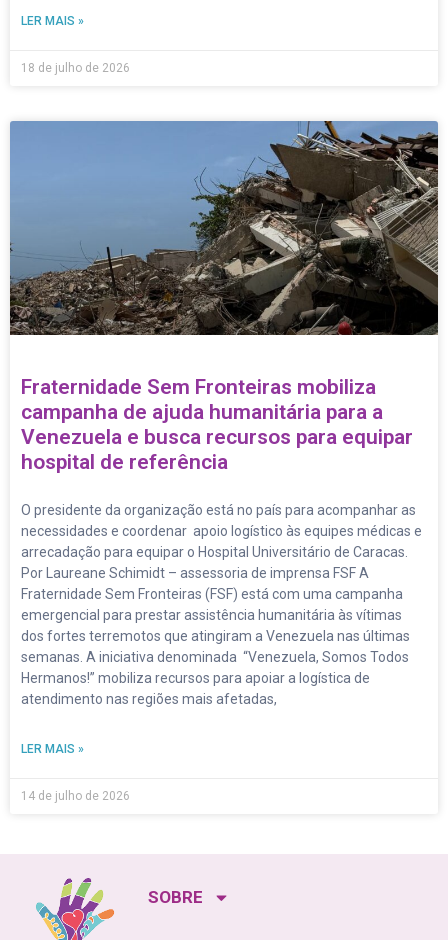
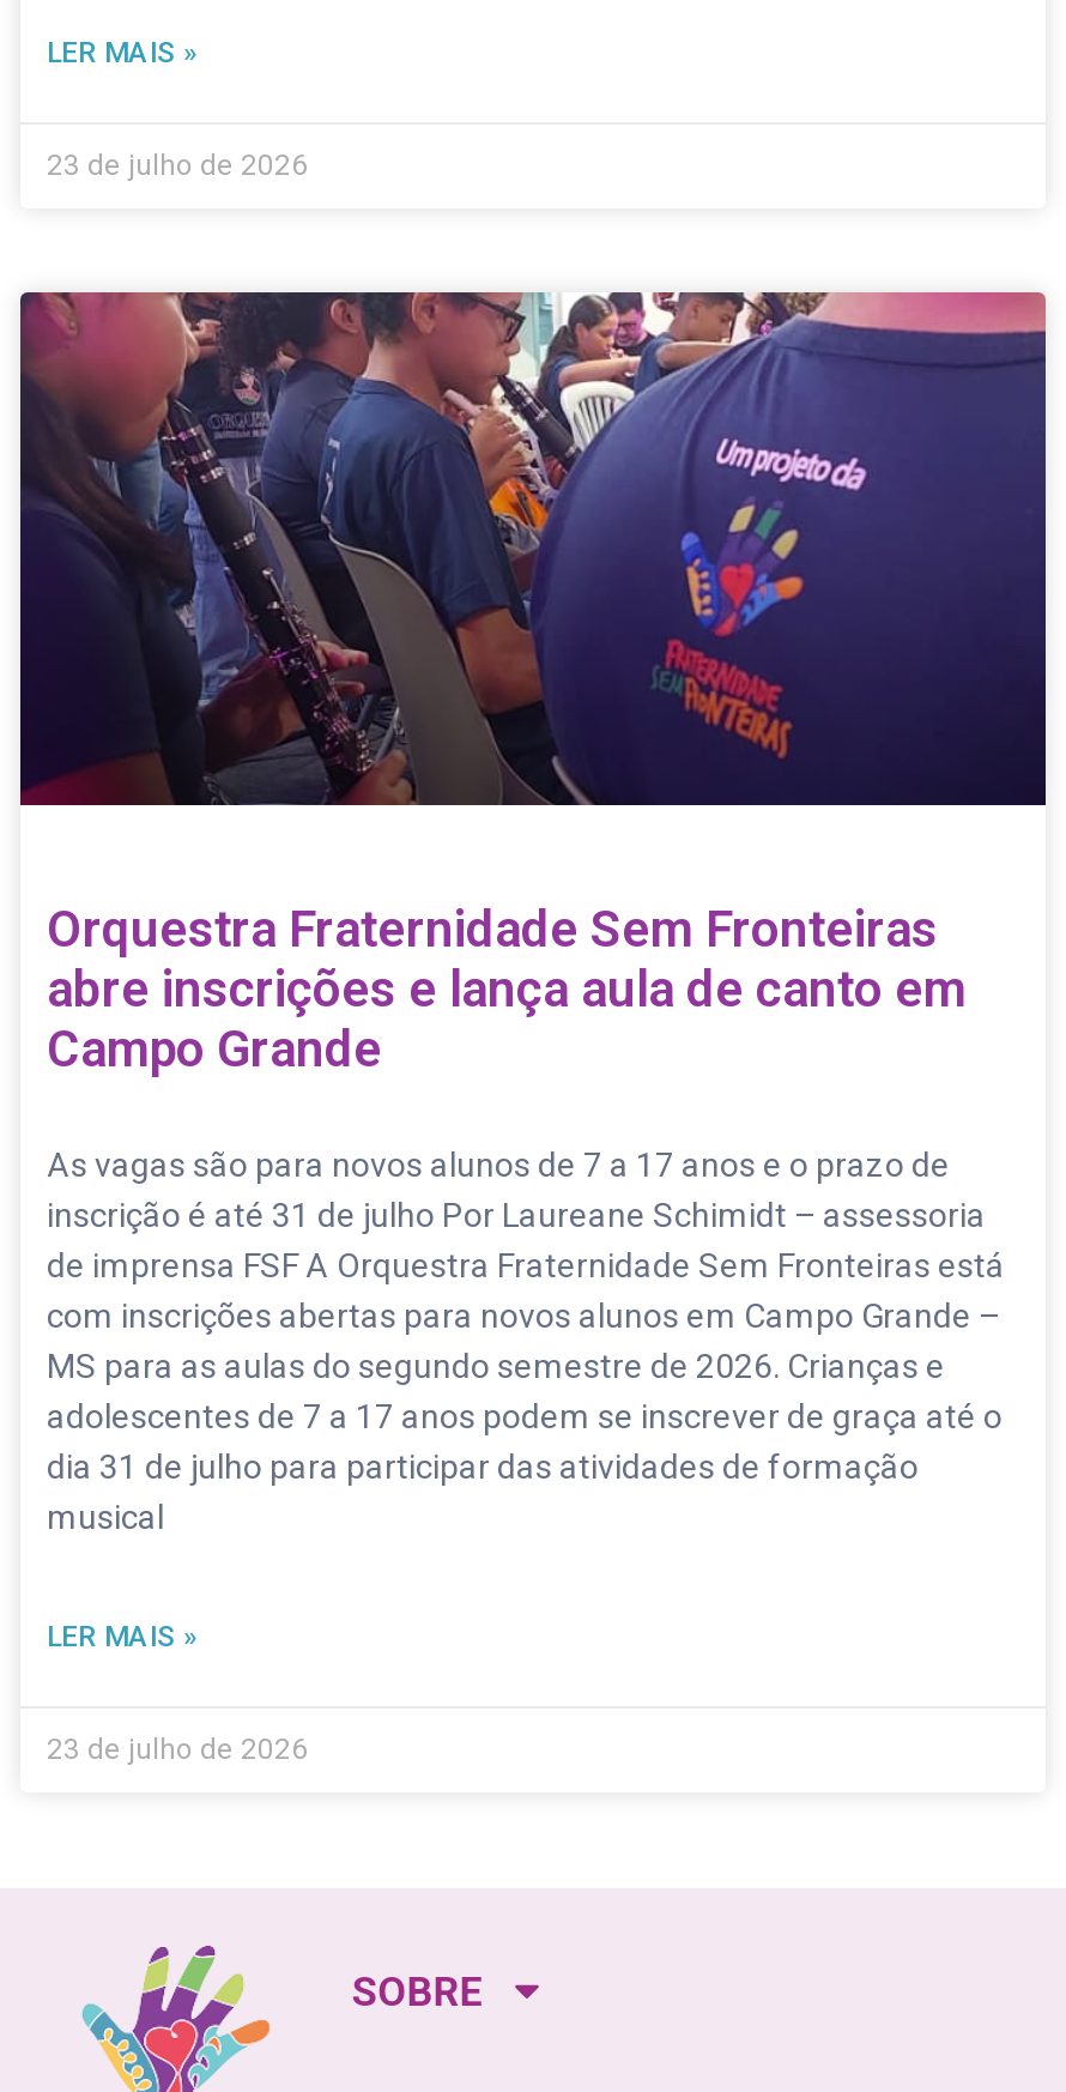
- 18 de julho de 2026
+ 23 de julho de 2026

- [image]
+ [image]

- Fraternidade Sem Fronteiras mobiliza
- campanha de ajuda humanitária para a
- Venezuela e busca recursos para equipar
- hospital de referência
+ Orquestra Fraternidade Sem Fronteiras
+ abre inscrições e lança aula de canto em
+ Campo Grande

- O presidente da organização está no país para acompanhar as
- necessidades e coordenar apoio logístico às equipes médicas e
- arrecadação para equipar o Hospital Universitário de Caracas.
- Por Laureane Schimidt – assessoria de imprensa FSF A
- Fraternidade Sem Fronteiras (FSF) está com uma campanha
- emergencial para prestar assistência humanitária às vítimas
- dos fortes terremotos que atingiram a Venezuela nas últimas
- semanas. A iniciativa denominada “Venezuela, Somos Todos
- Hermanos!” mobiliza recursos para apoiar a logística de
- atendimento nas regiões mais afetadas,
+ As vagas são para novos alunos de 7 a 17 anos e o prazo de
+ inscrição é até 31 de julho Por Laureane Schimidt – assessoria
+ de imprensa FSF A Orquestra Fraternidade Sem Fronteiras está
+ com inscrições abertas para novos alunos em Campo Grande –
+ MS para as aulas do segundo semestre de 2026. Crianças e
+ adolescentes de 7 a 17 anos podem se inscrever de graça até o
+ dia 31 de julho para participar das atividades de formação
+ musical

- 14 de julho de 2026
+ 23 de julho de 2026
